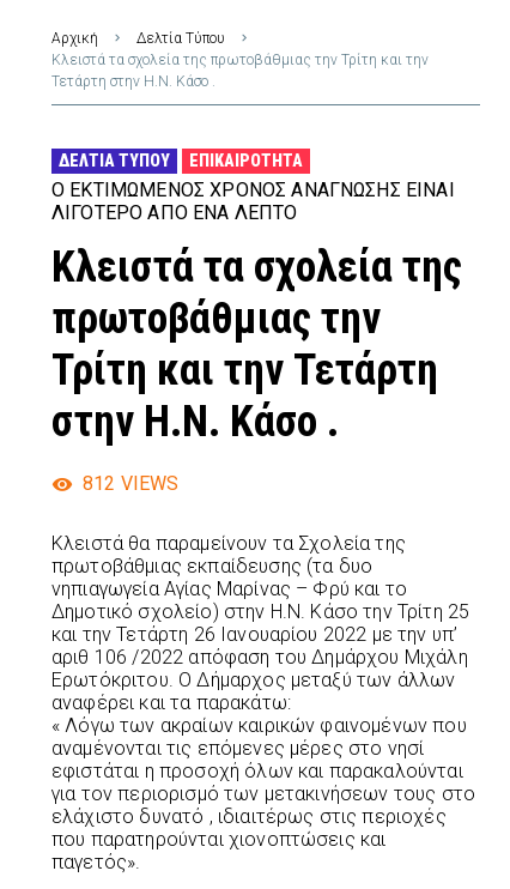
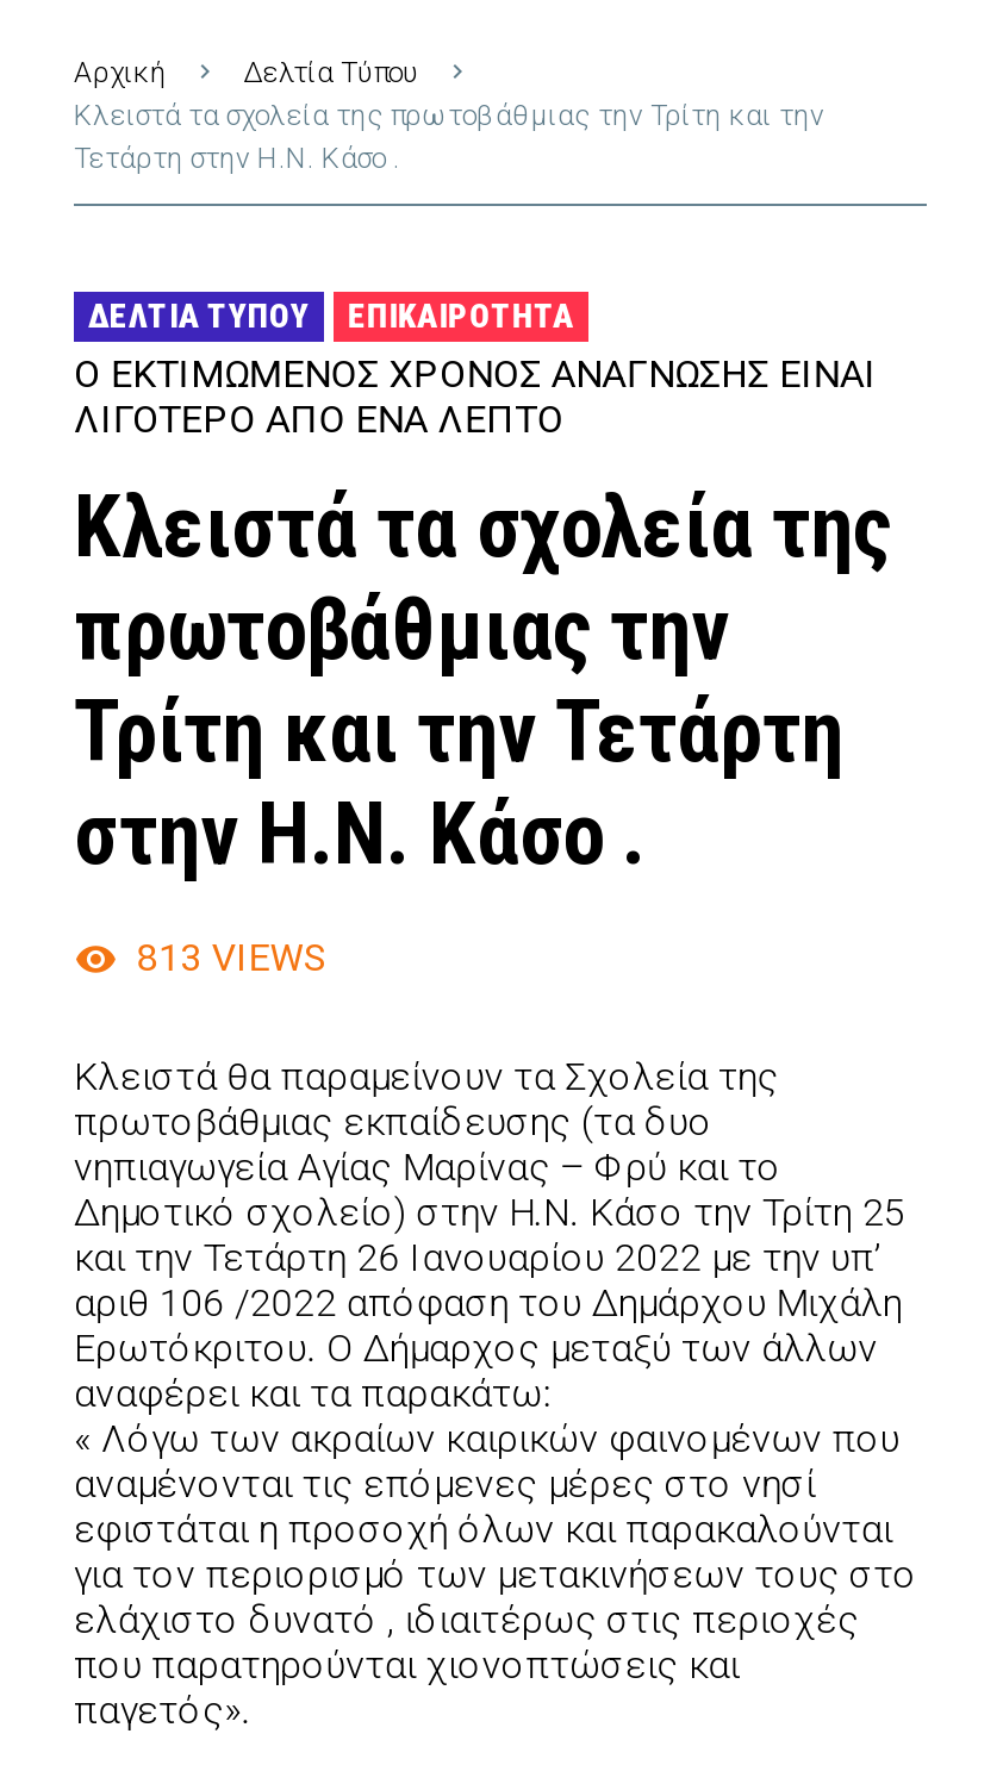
- 812 VIEWS
+ 813 VIEWS
